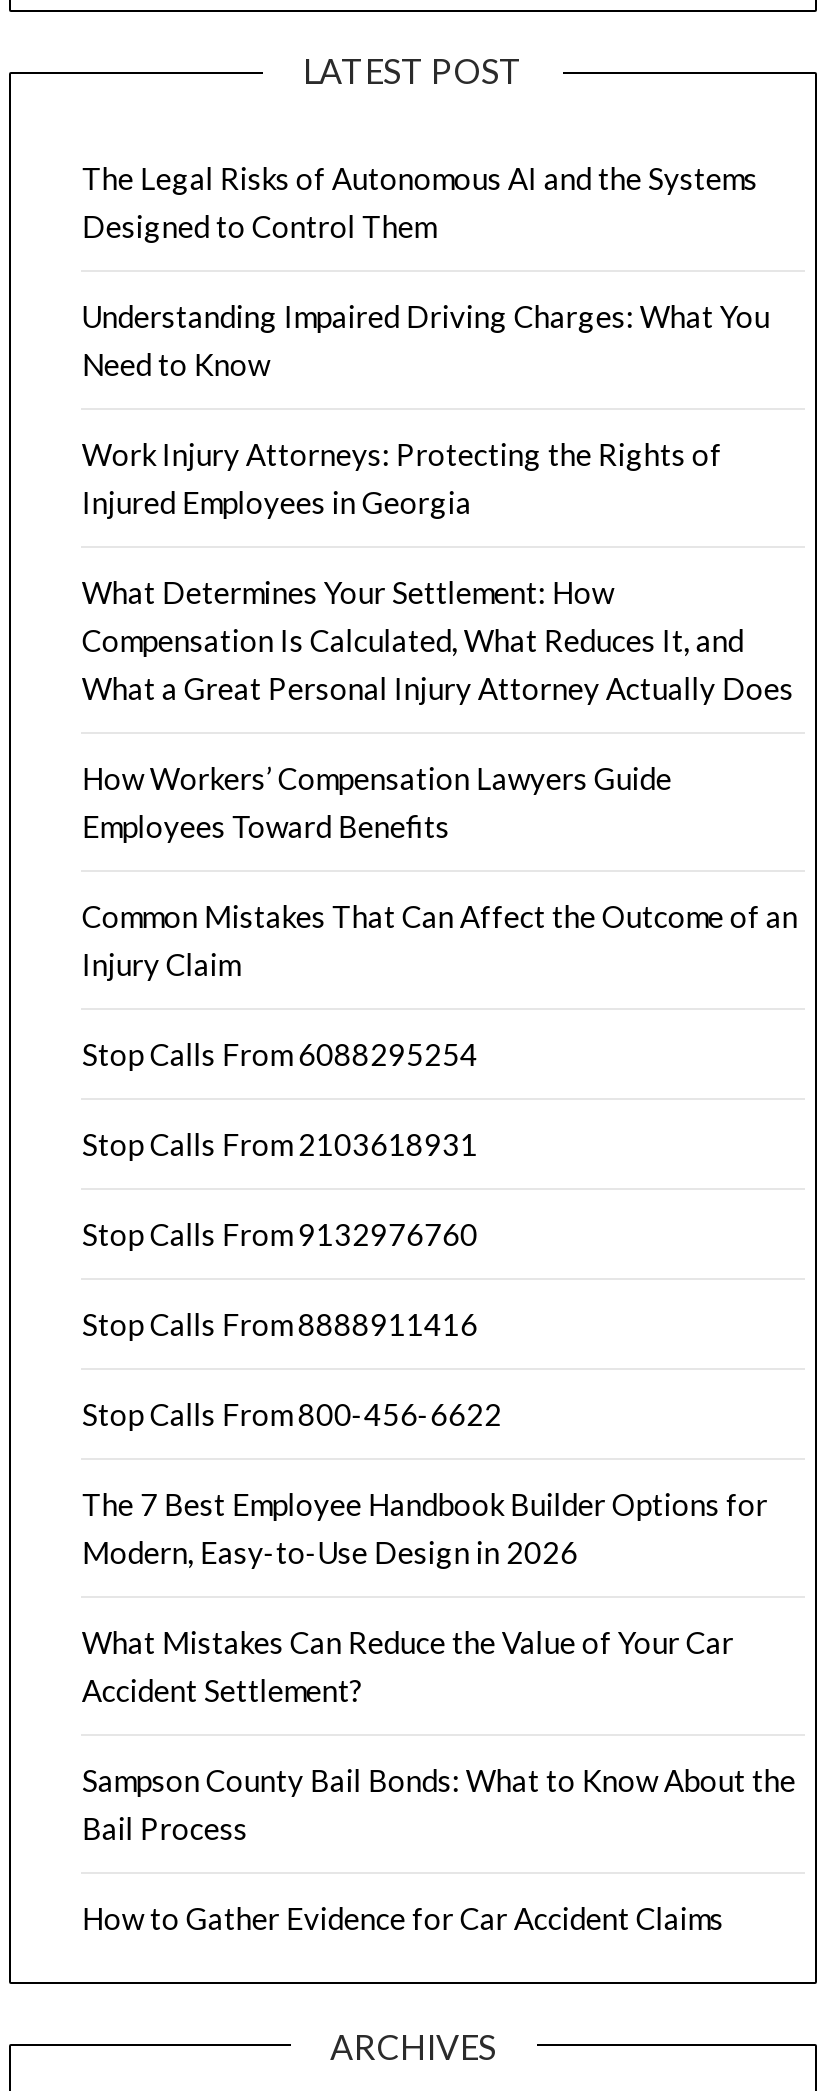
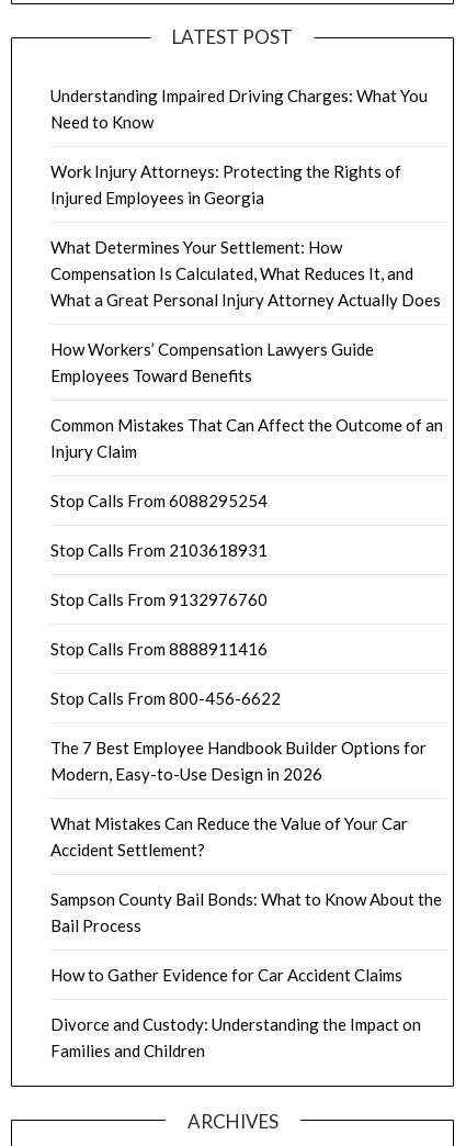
- The Legal Risks of Autonomous AI and the Systems
- Designed to Control Them

moved up: Understanding Impaired Driving Charges: What You | Need to Know | Work Injury Attorneys: Protecting the Rights of | ... | Bail Process | How to Gather Evidence for Car Accident Claims

+ Divorce and Custody: Understanding the Impact on
+ Families and Children
